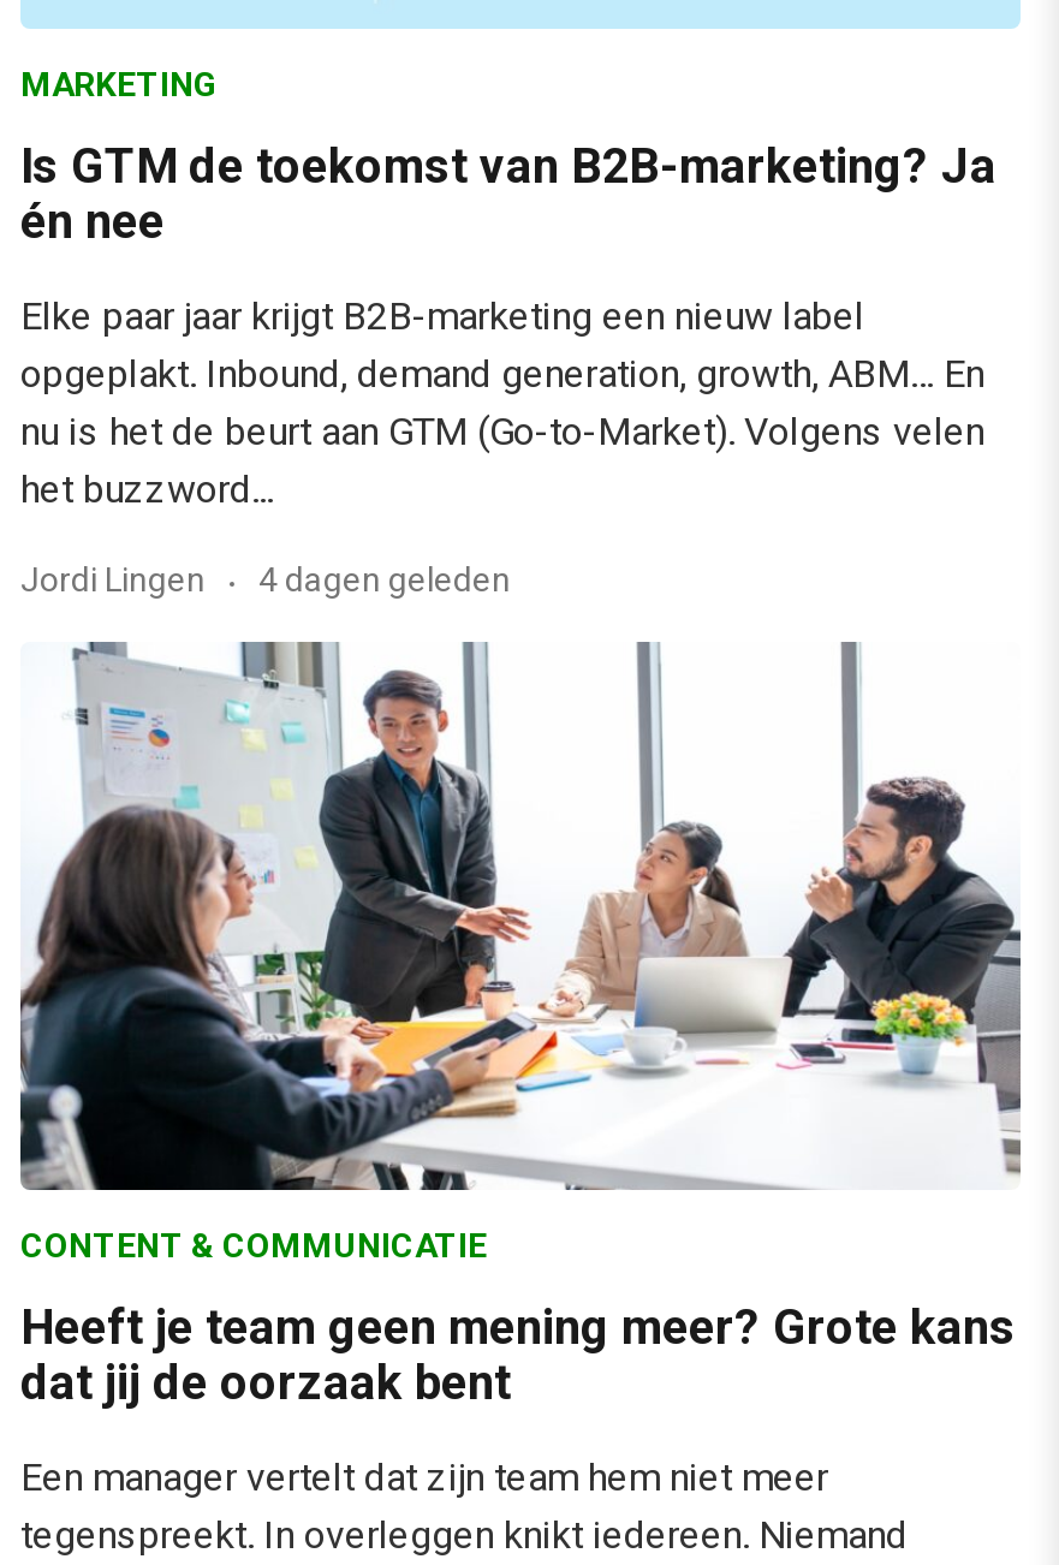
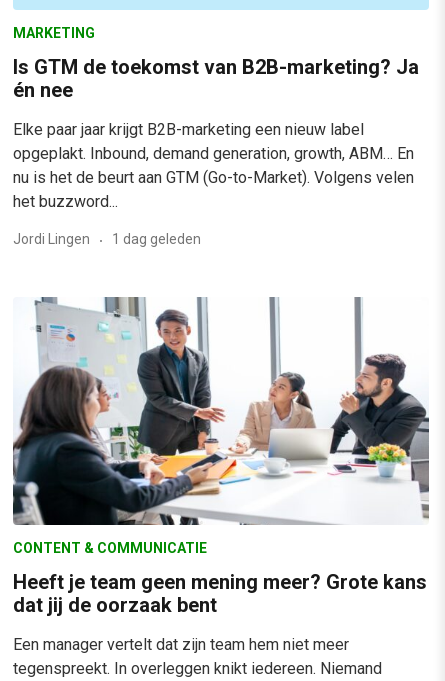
- 4 dagen geleden
+ 1 dag geleden
